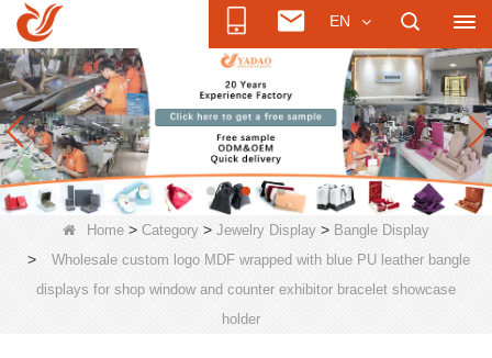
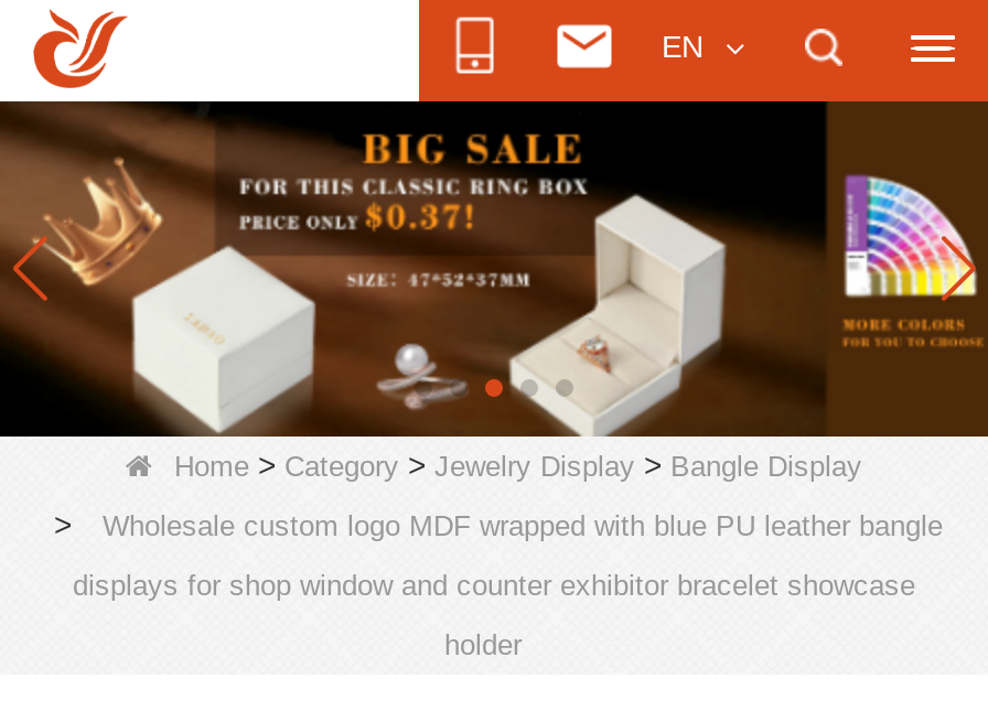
- [image]
+ [image]
